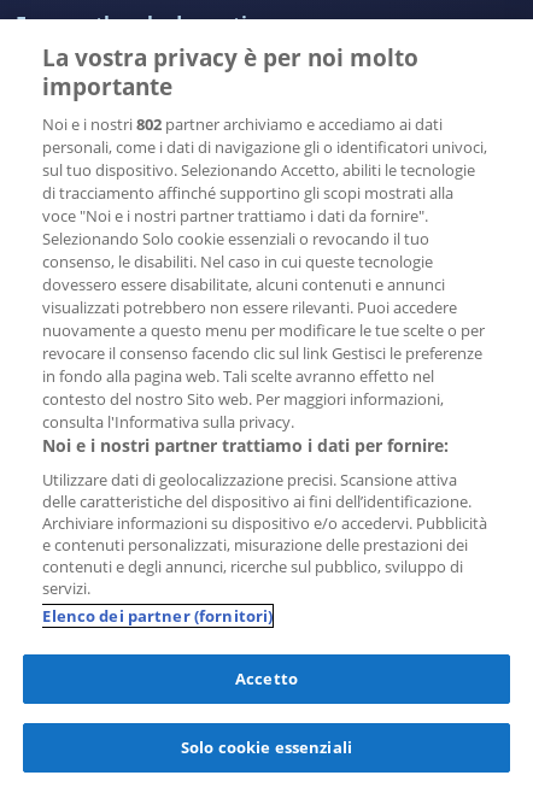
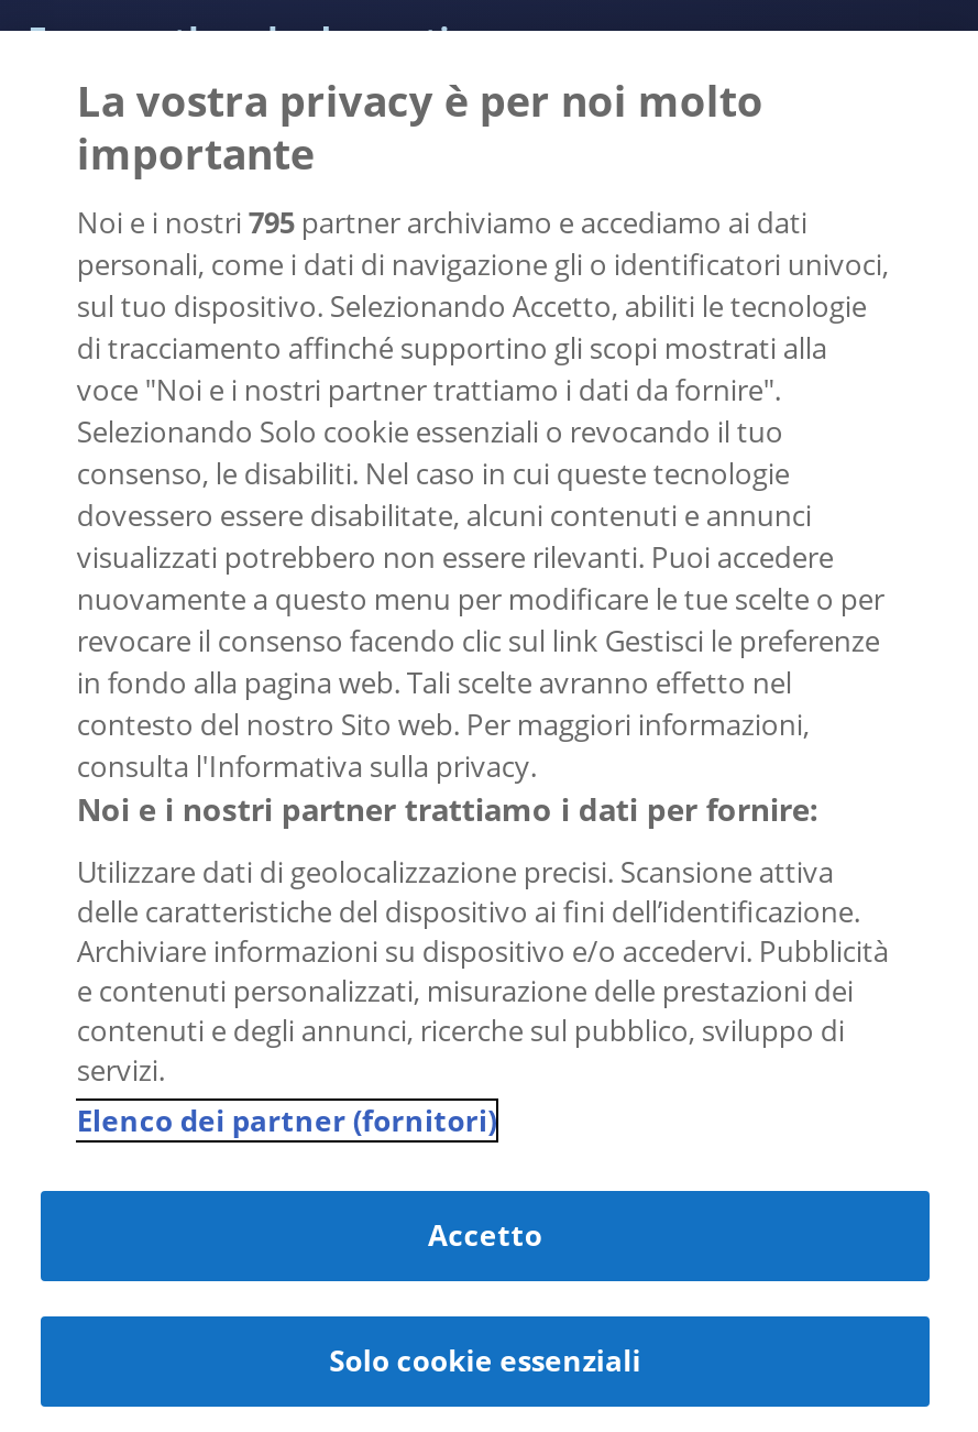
- Noi e i nostri 802 partner archiviamo e accediamo ai dati
+ Noi e i nostri 795 partner archiviamo e accediamo ai dati
